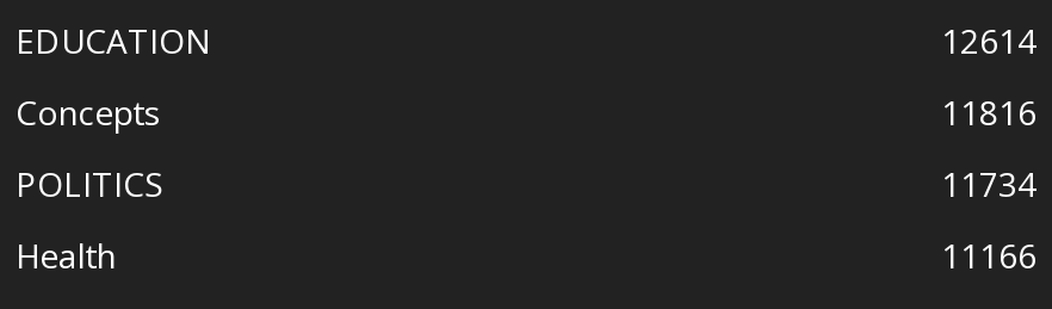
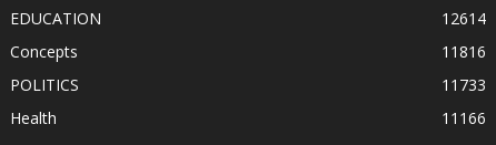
- 11734
+ 11733
